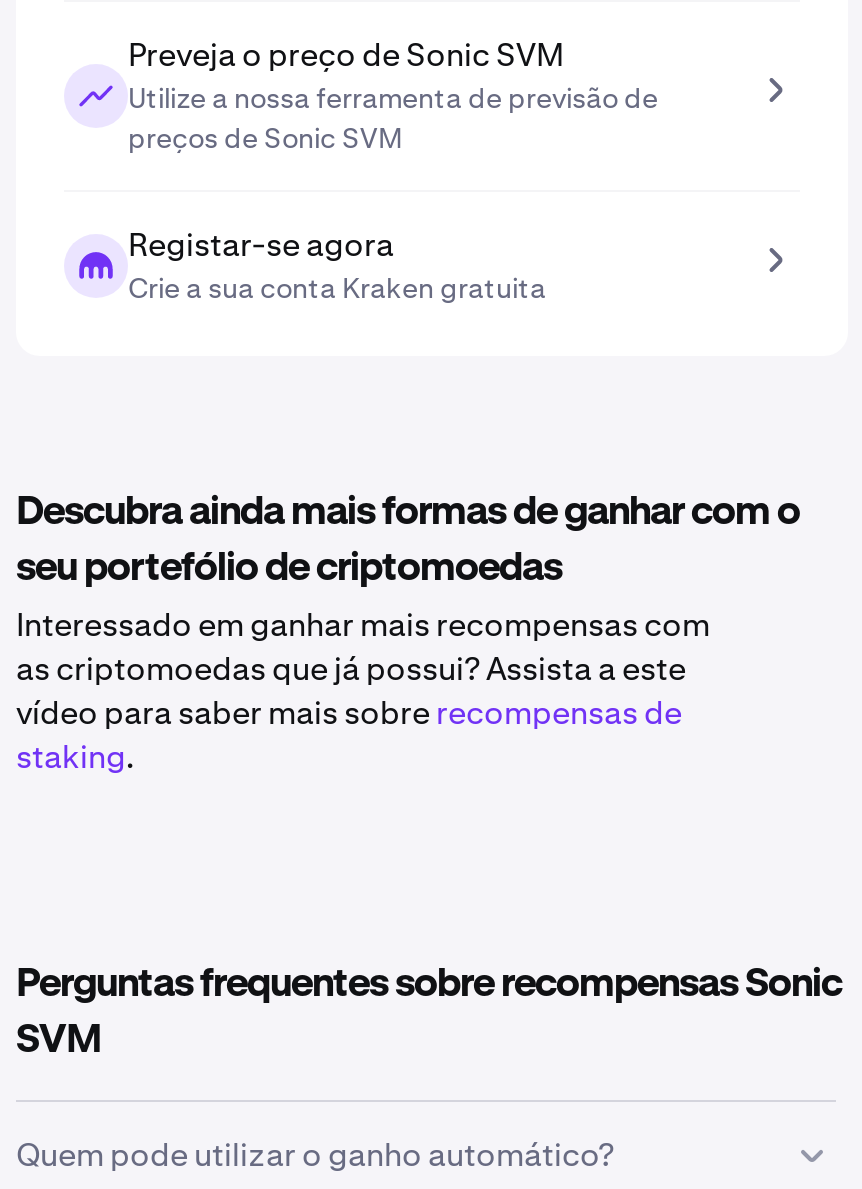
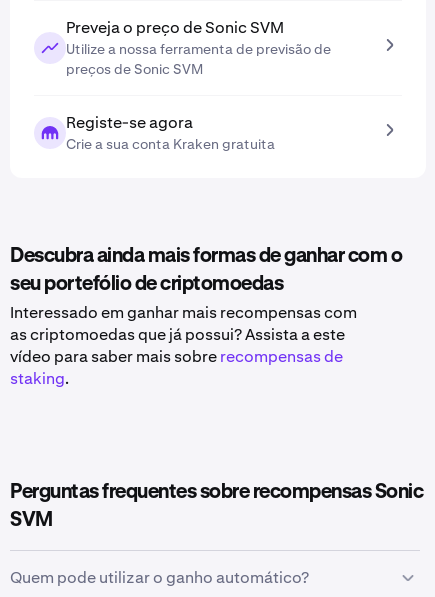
- Registar-se agora
+ Registe-se agora
